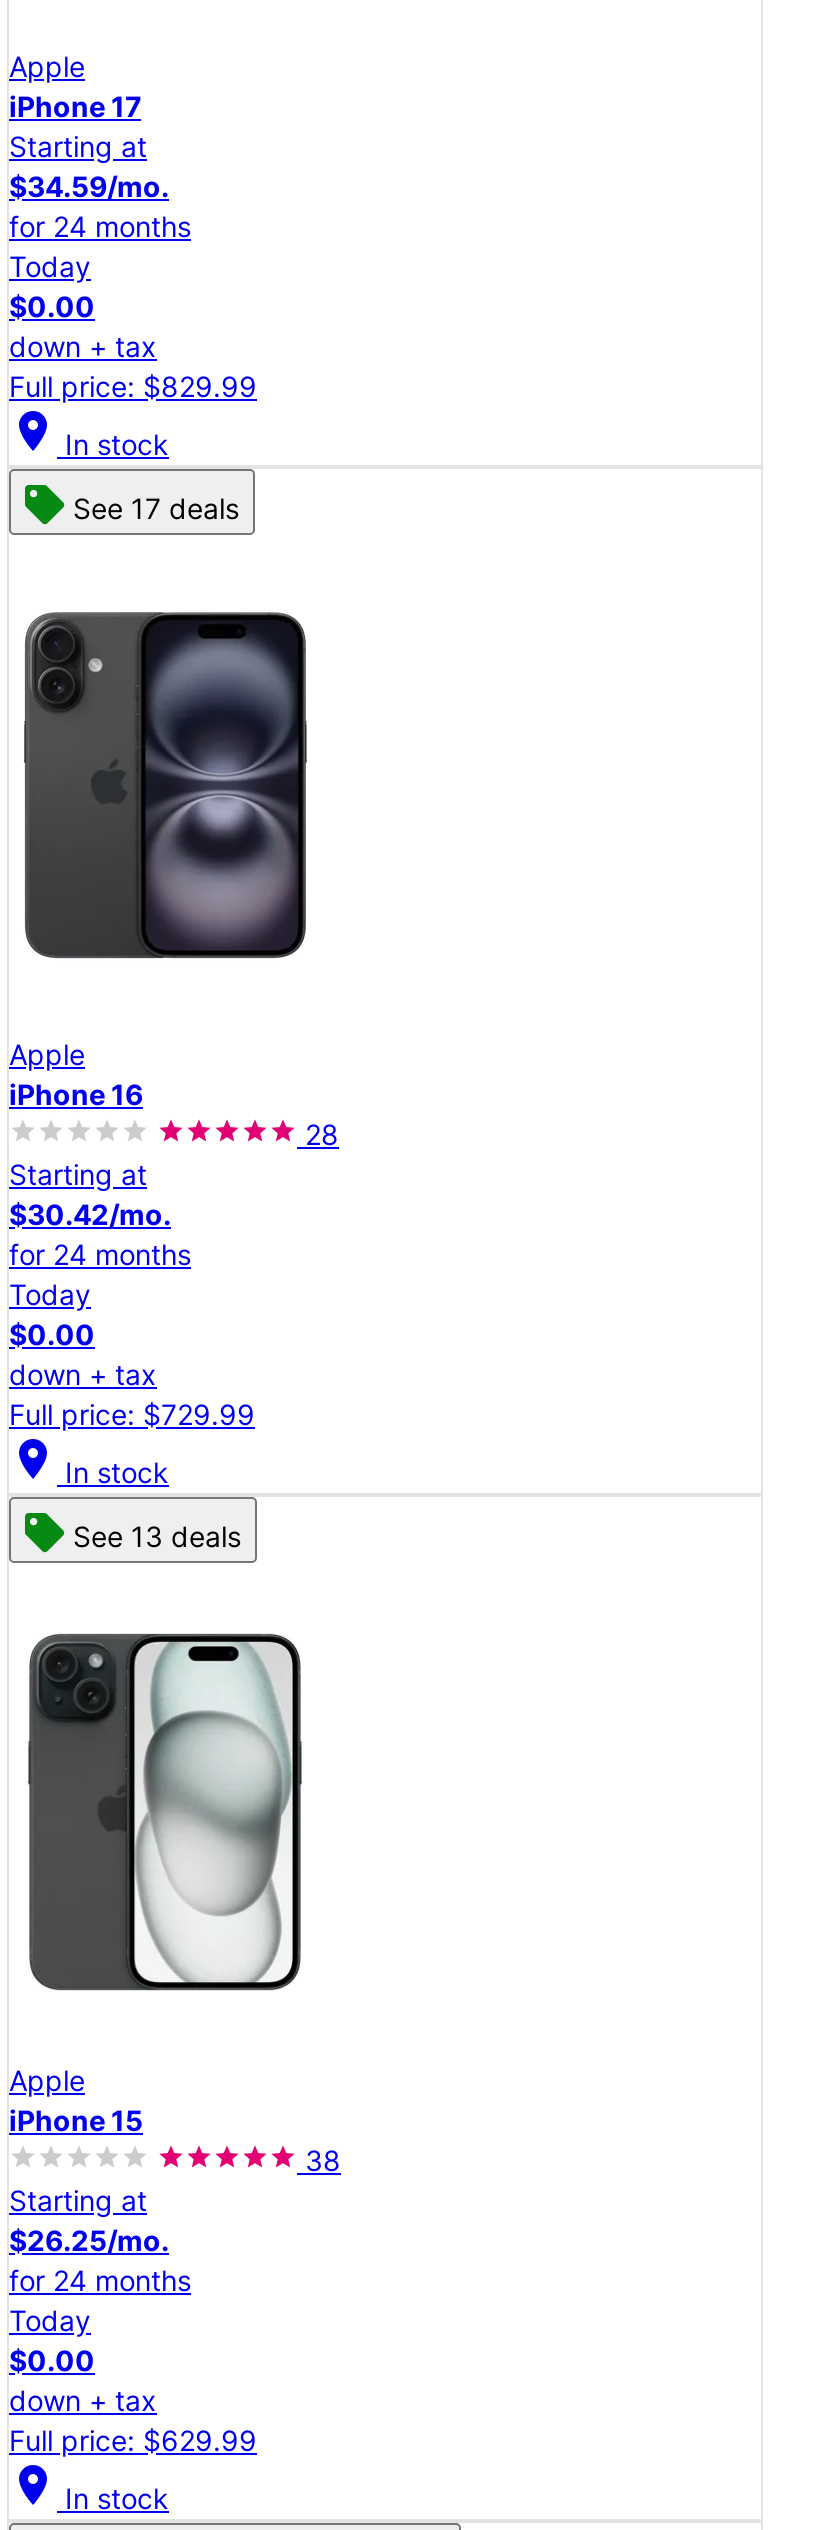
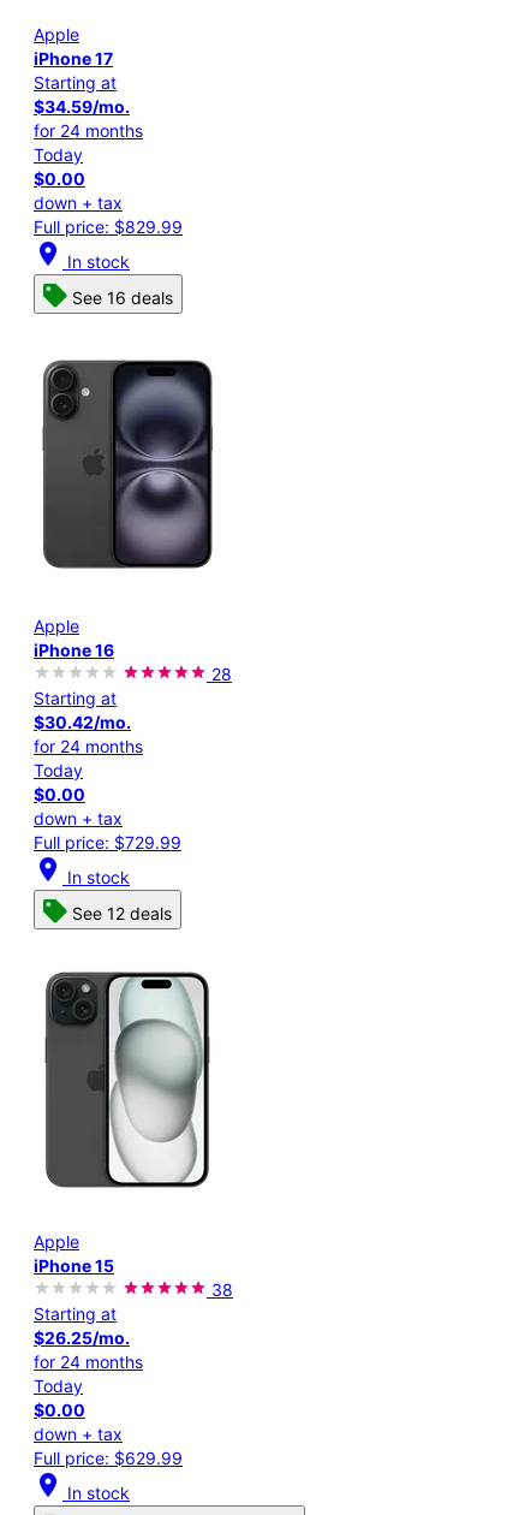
- See 17 deals
+ See 16 deals

- See 13 deals
+ See 12 deals
